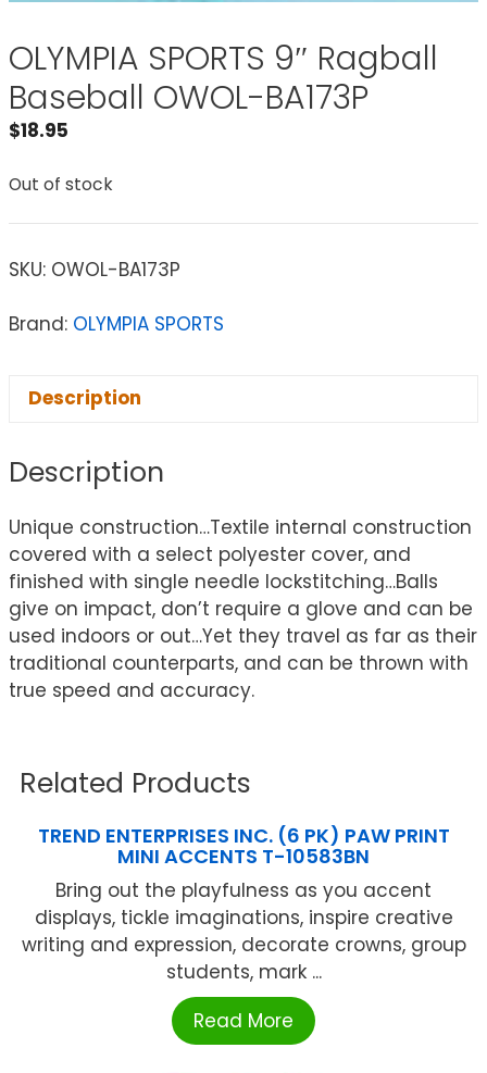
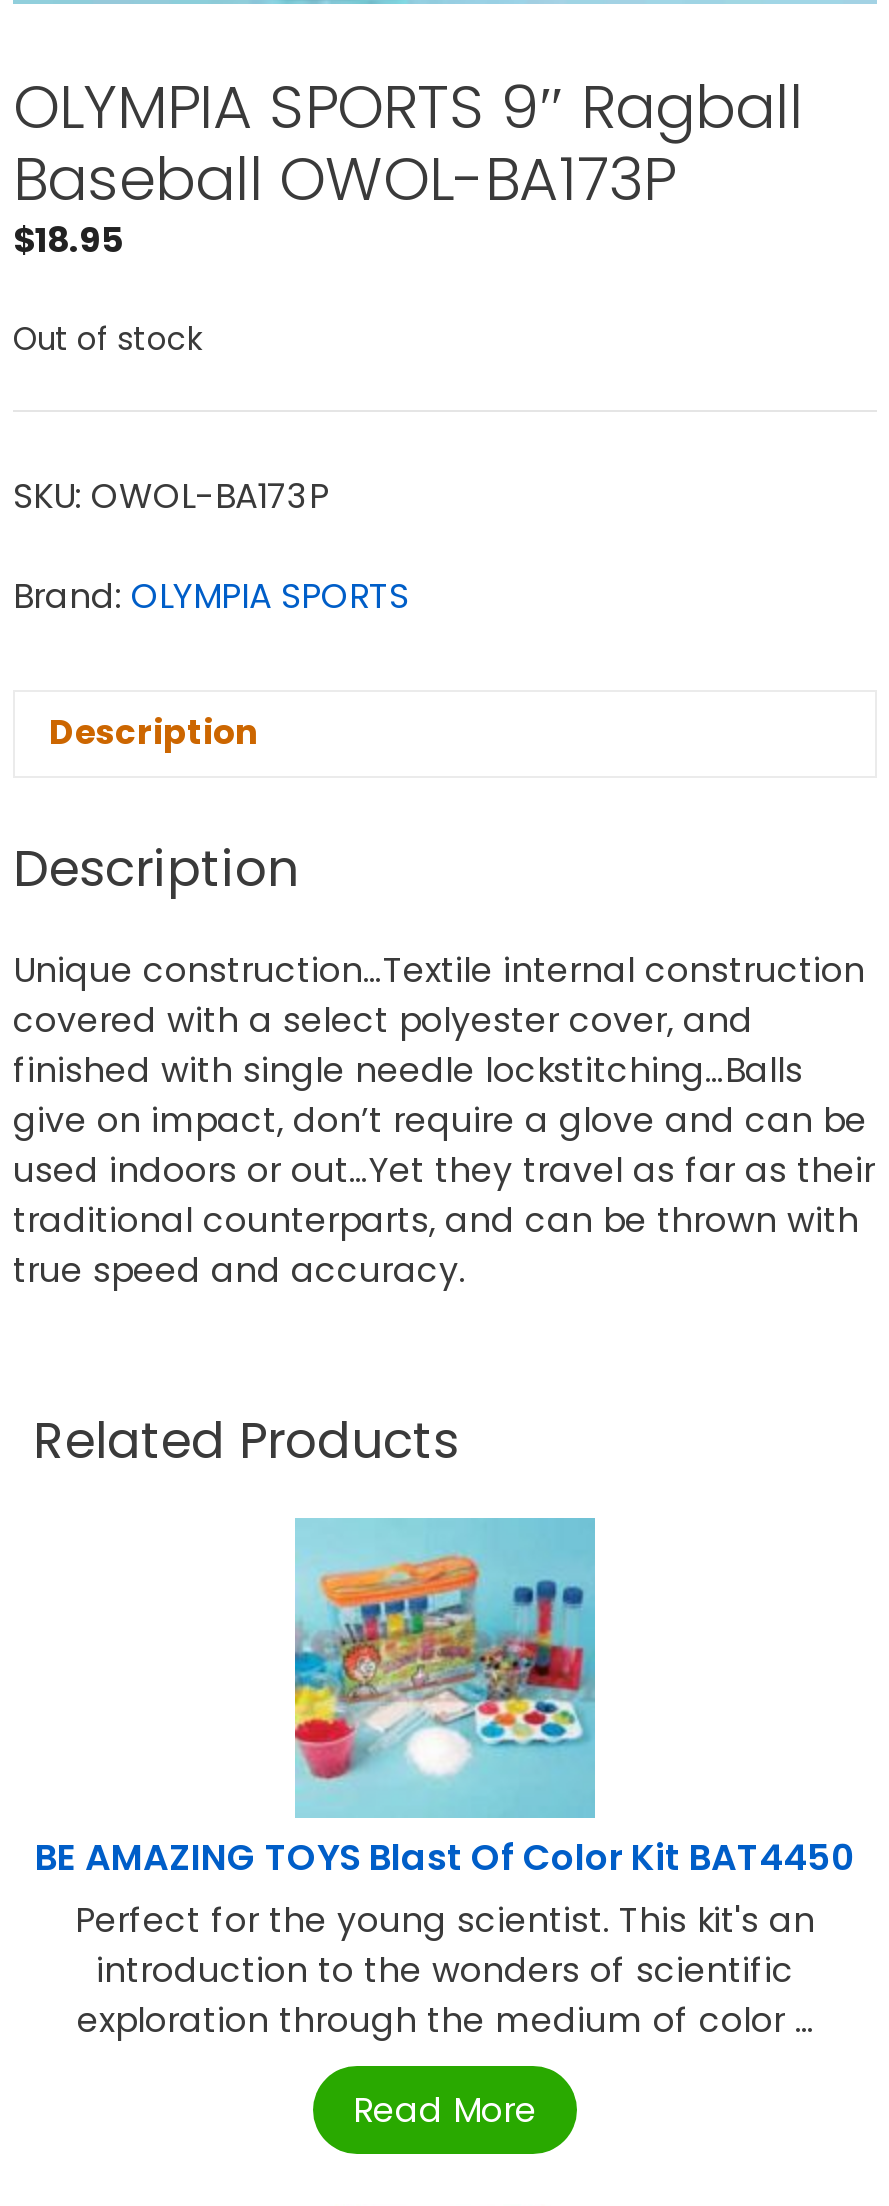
- TREND ENTERPRISES INC. (6 PK) PAW PRINT
- MINI ACCENTS T-10583BN
- Bring out the playfulness as you accent
- displays, tickle imaginations, inspire creative
- writing and expression, decorate crowns, group
- students, mark ...
+ BE AMAZING TOYS Blast Of Color Kit BAT4450
+ Perfect for the young scientist. This kit's an
+ introduction to the wonders of scientific
+ exploration through the medium of color ...
